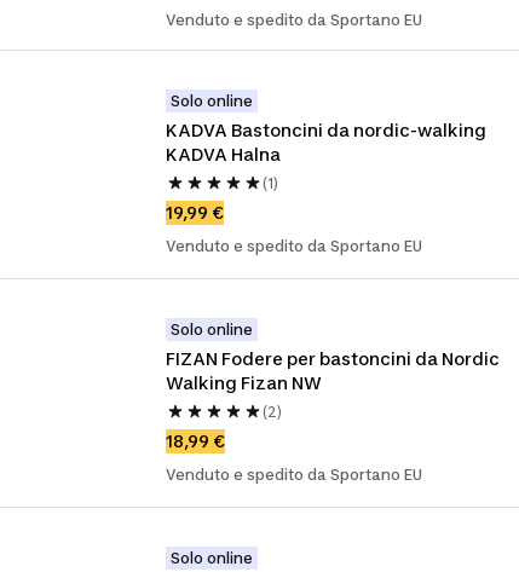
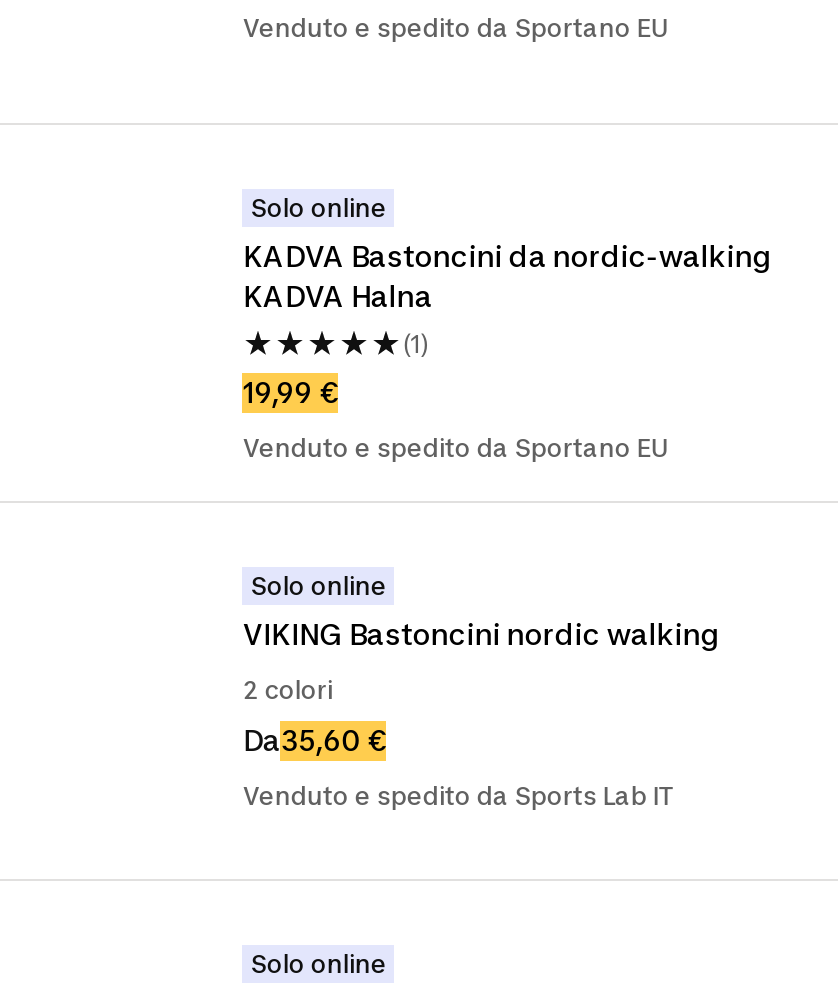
- FIZAN Fodere per bastoncini da Nordic
- Walking Fizan NW
+ VIKING Bastoncini nordic walking

- (2)
+ 2 colori

- 18,99 €
+ Da35,60 €

- Venduto e spedito da Sportano EU
+ Venduto e spedito da Sports Lab IT
